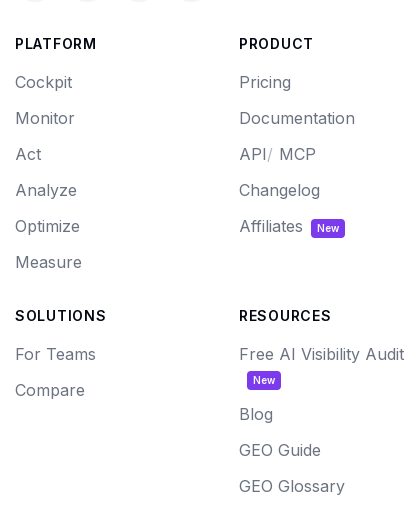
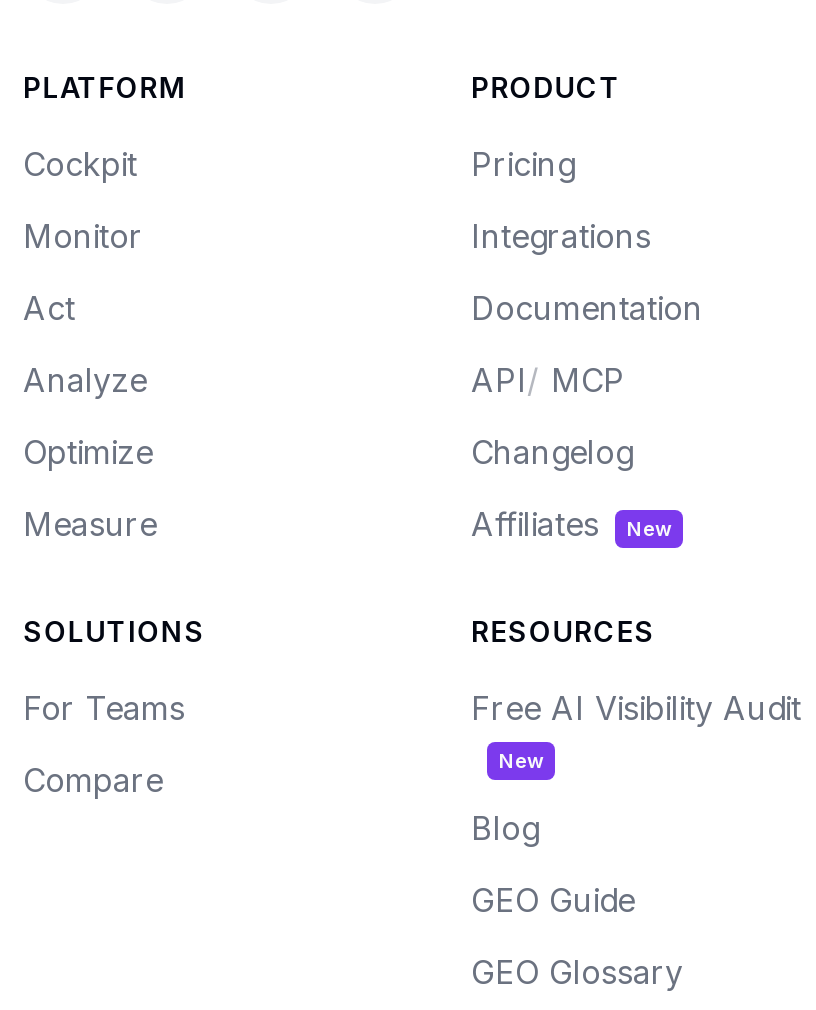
moved down: Documentation | API/ MCP | Changelog | Affiliates | New

+ Integrations
